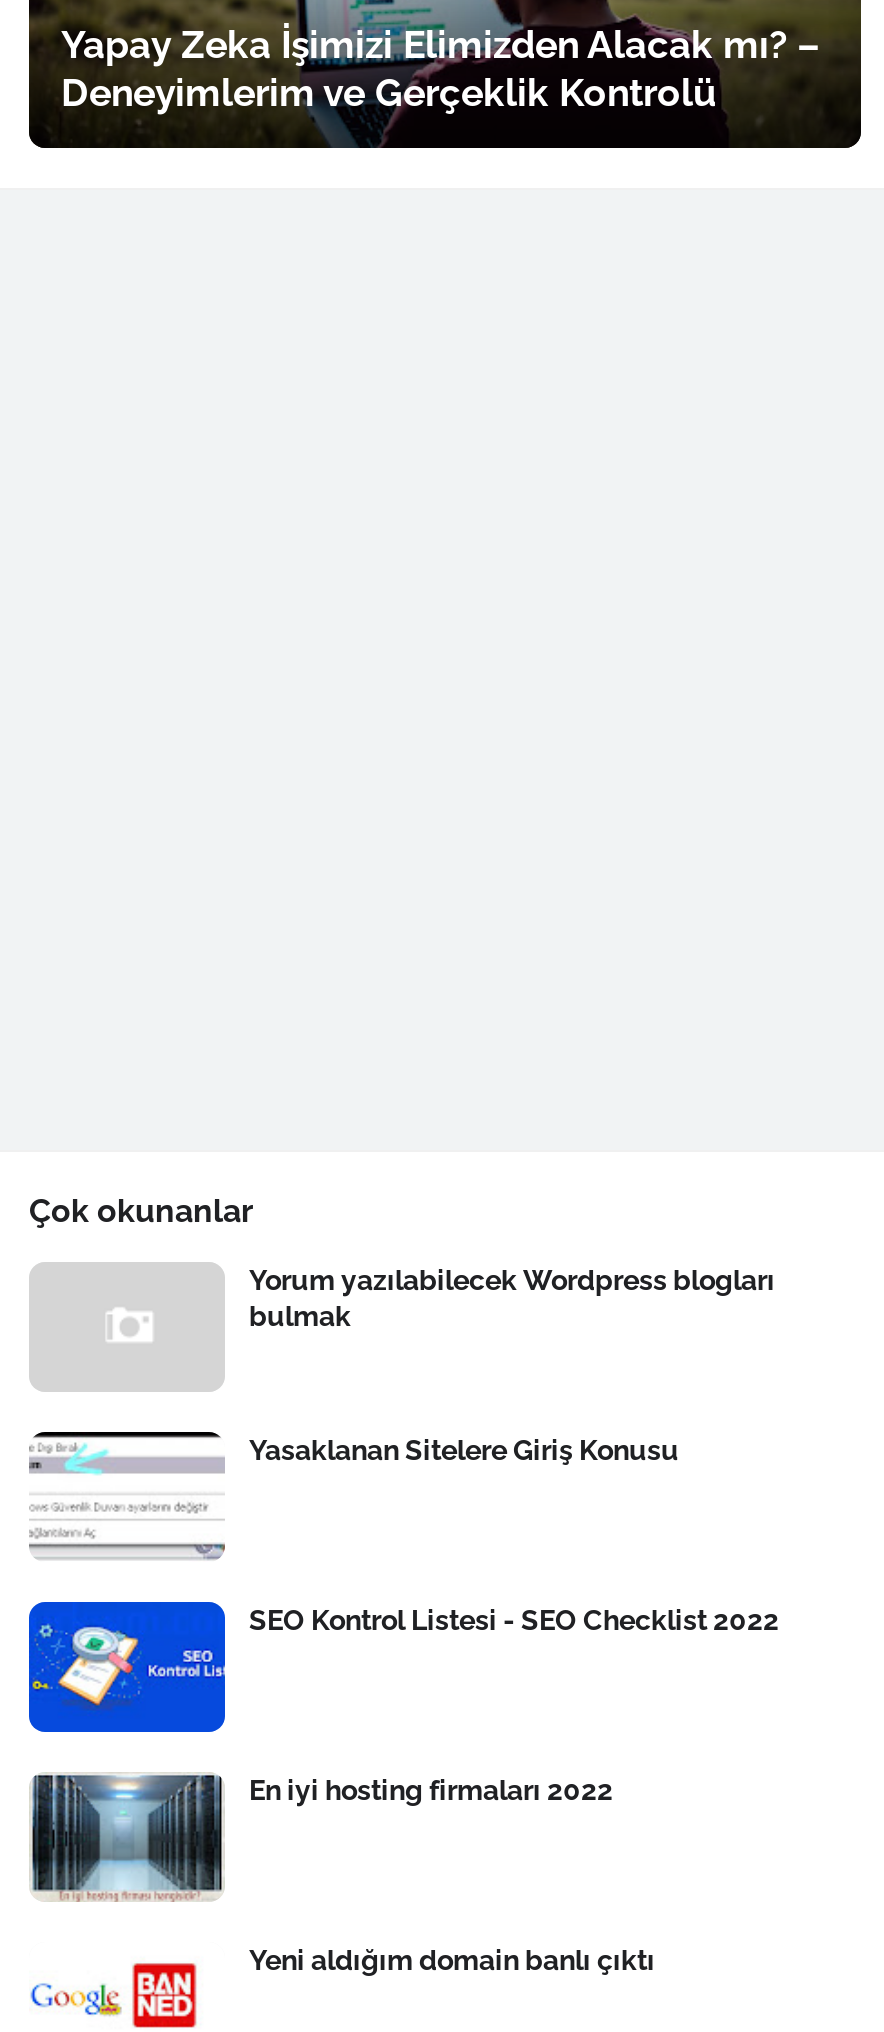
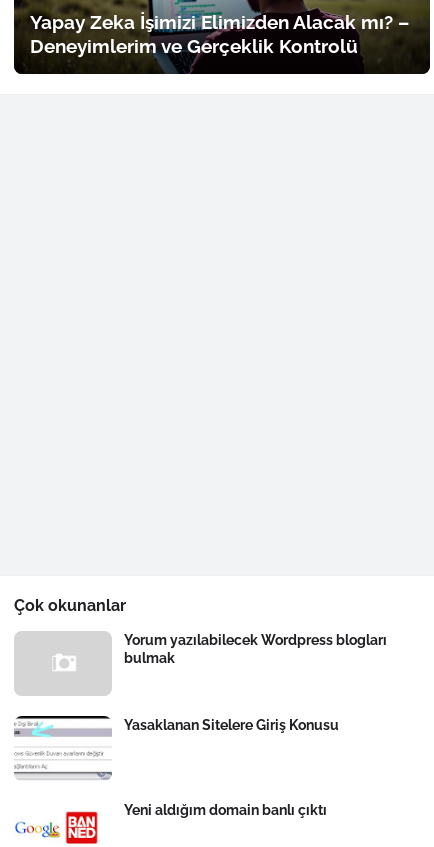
- [image]
- SEO Kontrol Listesi - SEO Checklist 2022

- [image]
- En iyi hosting firmaları 2022
